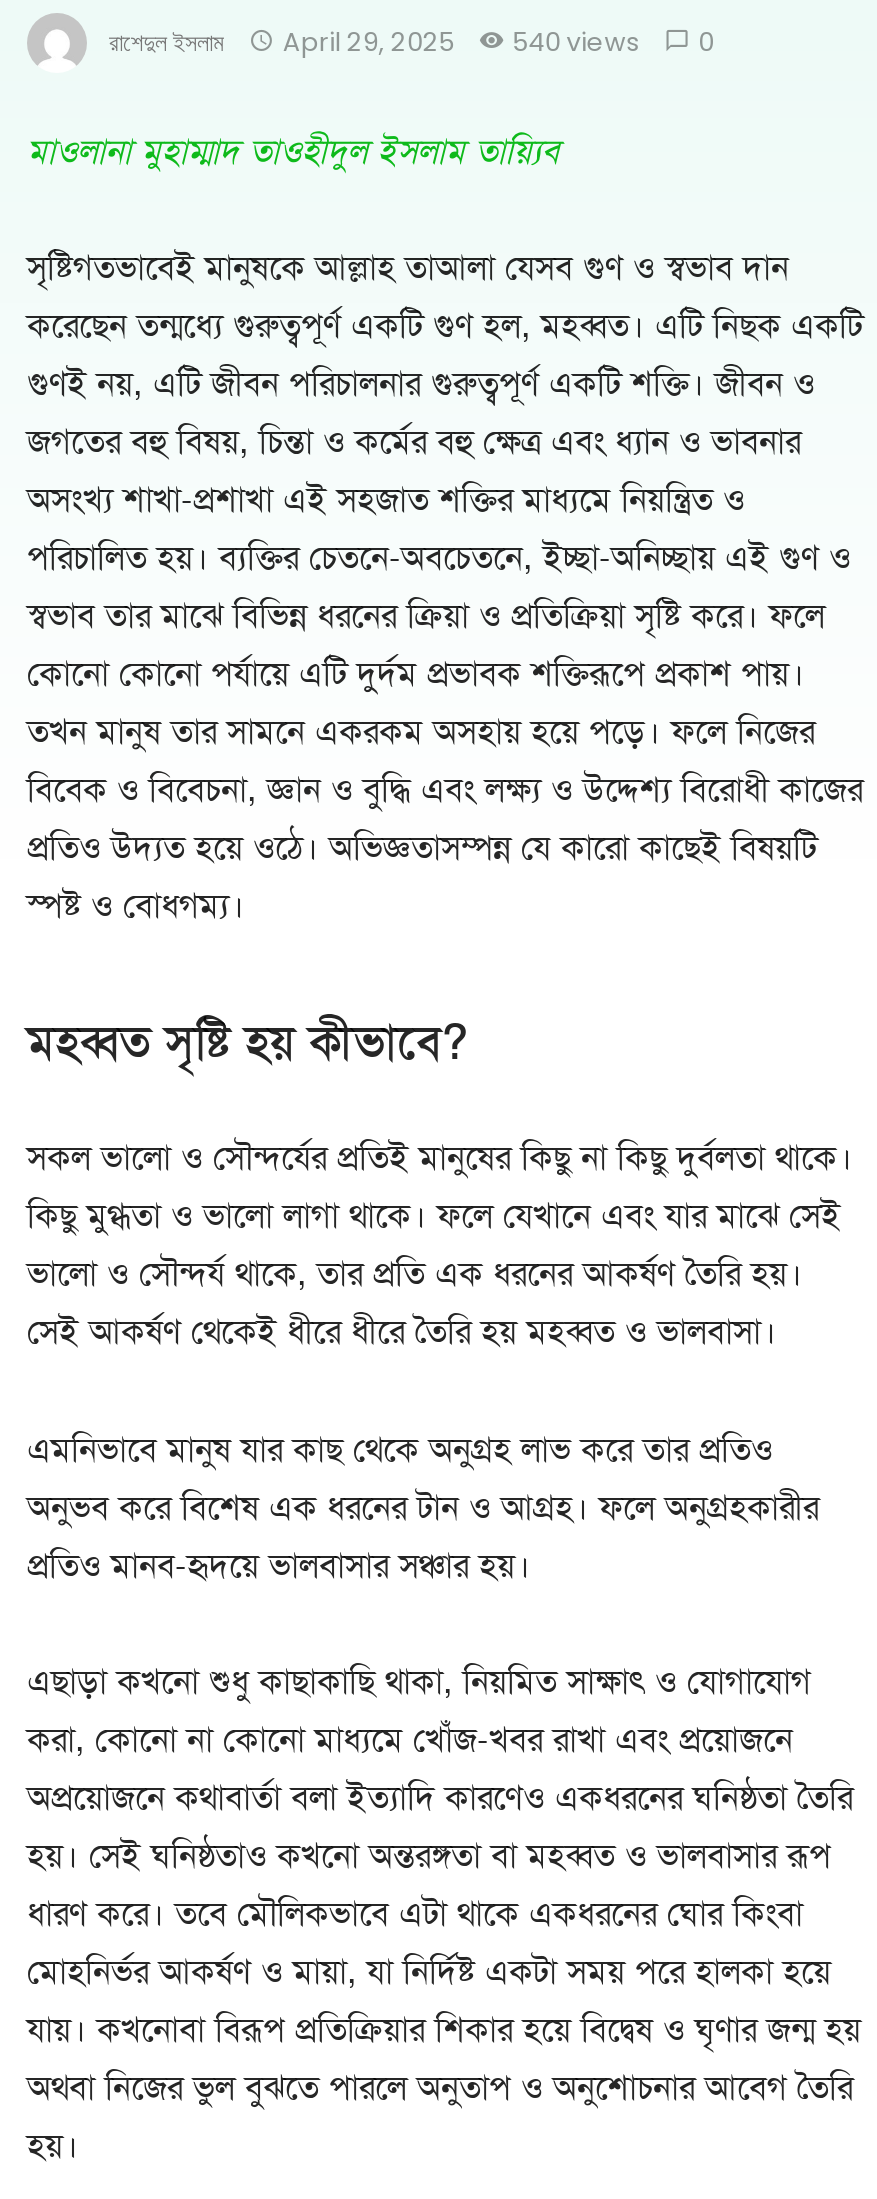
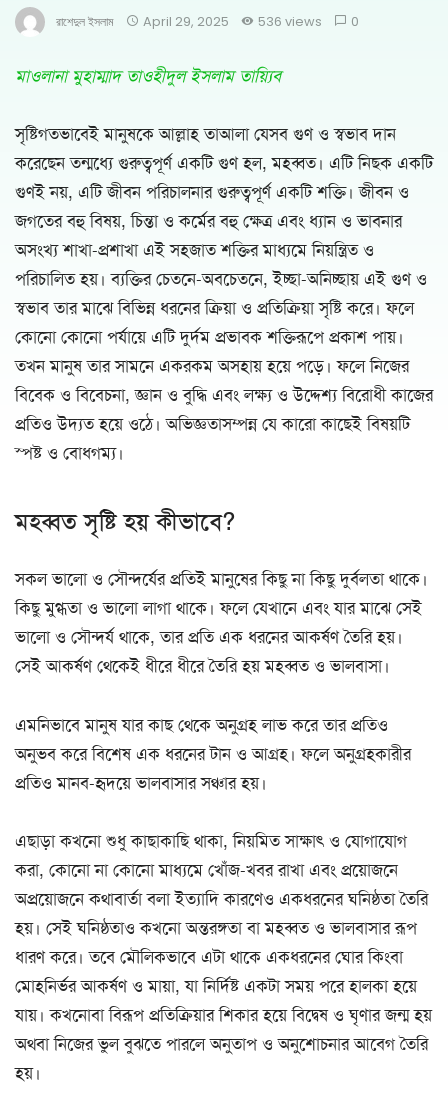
- রাশেদুল ইসলাম April 29, 2025 540 views 0
+ রাশেদুল ইসলাম April 29, 2025 536 views 0
